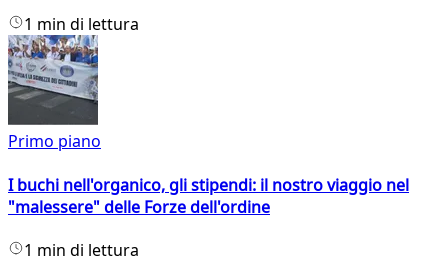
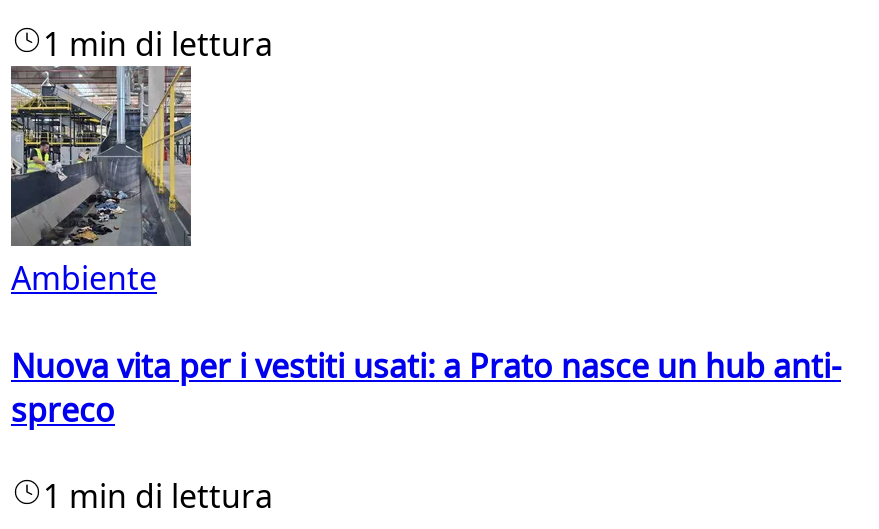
- [image]
- Primo piano
+ [image]
+ Ambiente

- I buchi nell'organico, gli stipendi: il nostro viaggio nel
- "malessere" delle Forze dell'ordine
+ Nuova vita per i vestiti usati: a Prato nasce un hub anti-
+ spreco
